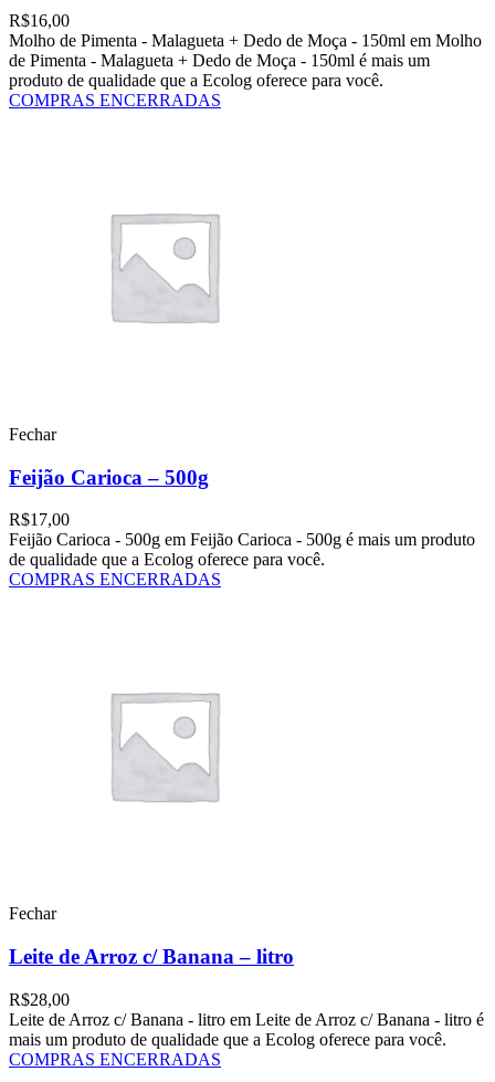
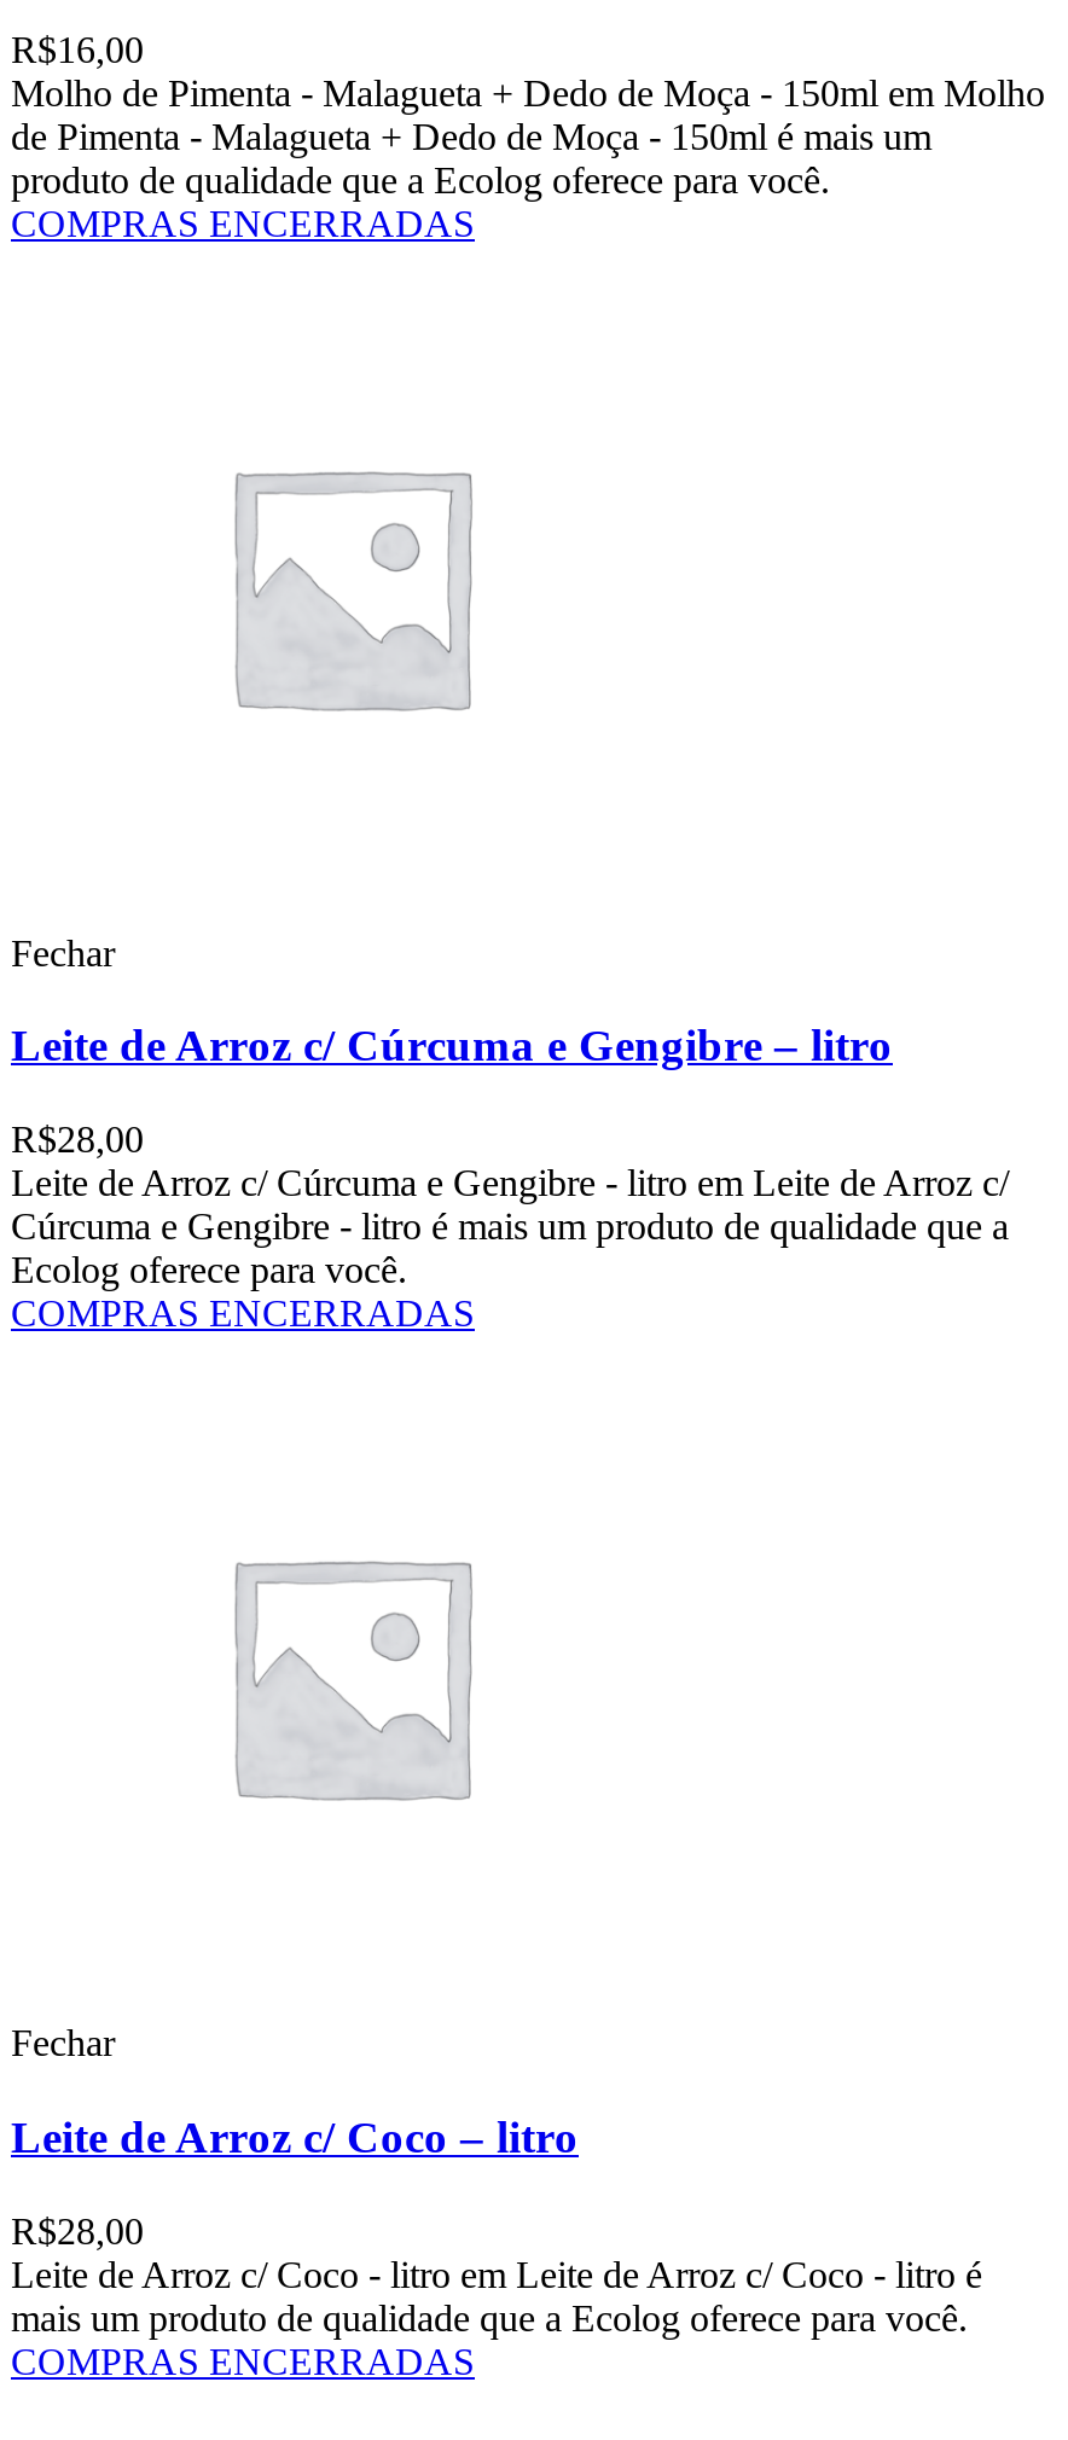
- Feijão Carioca – 500g
+ Leite de Arroz c/ Cúrcuma e Gengibre – litro

- R$17,00
- Feijão Carioca - 500g em Feijão Carioca - 500g é mais um produto
- de qualidade que a Ecolog oferece para você.
+ R$28,00
+ Leite de Arroz c/ Cúrcuma e Gengibre - litro em Leite de Arroz c/
+ Cúrcuma e Gengibre - litro é mais um produto de qualidade que a
+ Ecolog oferece para você.

- Leite de Arroz c/ Banana – litro
+ Leite de Arroz c/ Coco – litro

- Leite de Arroz c/ Banana - litro em Leite de Arroz c/ Banana - litro é
+ Leite de Arroz c/ Coco - litro em Leite de Arroz c/ Coco - litro é
